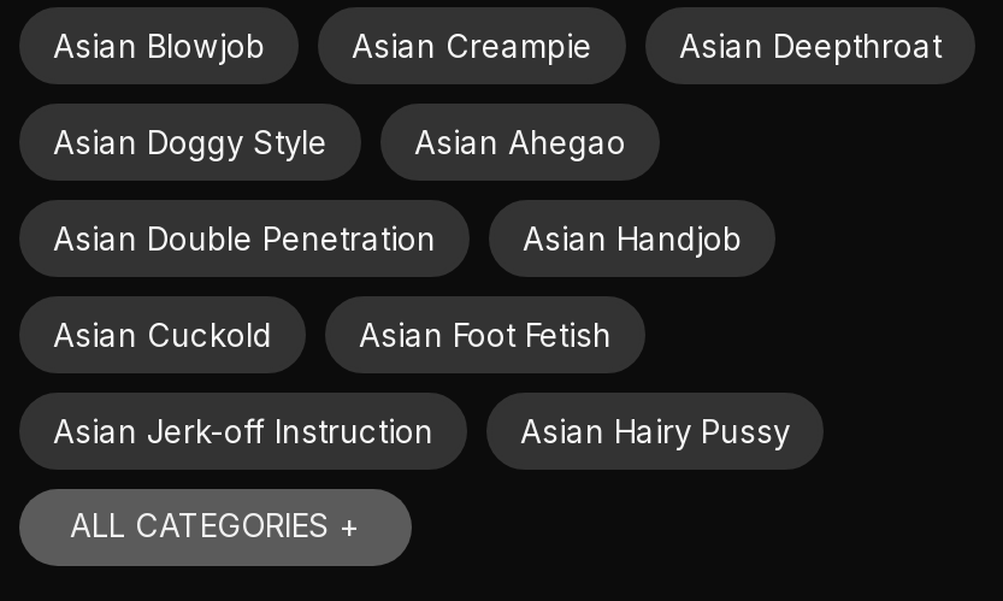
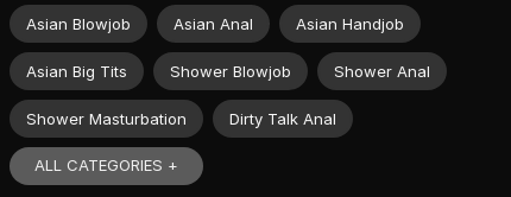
- Asian Creampie
- Asian Deepthroat
- Asian Doggy Style
- Asian Ahegao
- Asian Double Penetration
+ Asian Anal

- Asian Cuckold
- Asian Foot Fetish
+ Asian Big Tits
+ Shower Blowjob
+ Shower Anal

- Asian Jerk-off Instruction
- Asian Hairy Pussy
+ Shower Masturbation
+ Dirty Talk Anal
